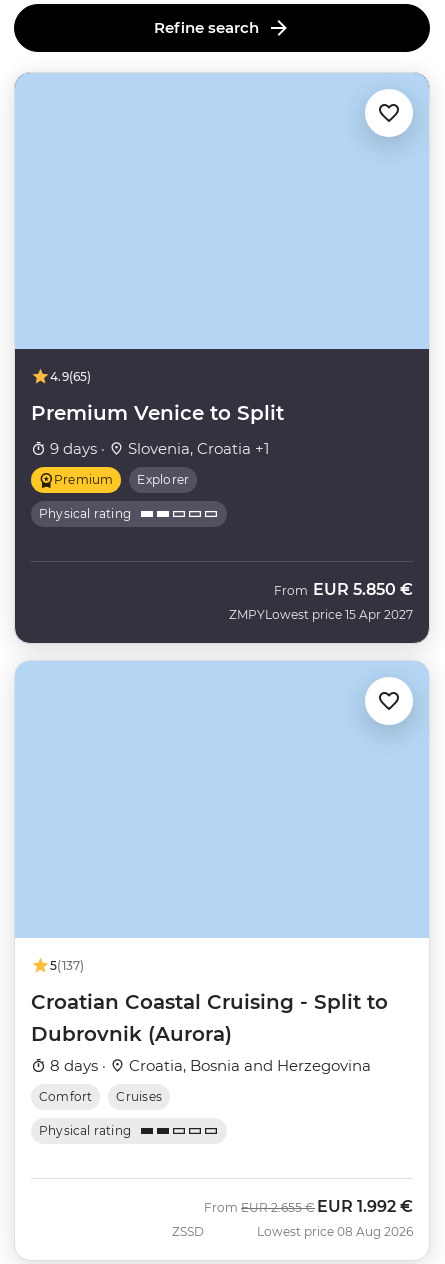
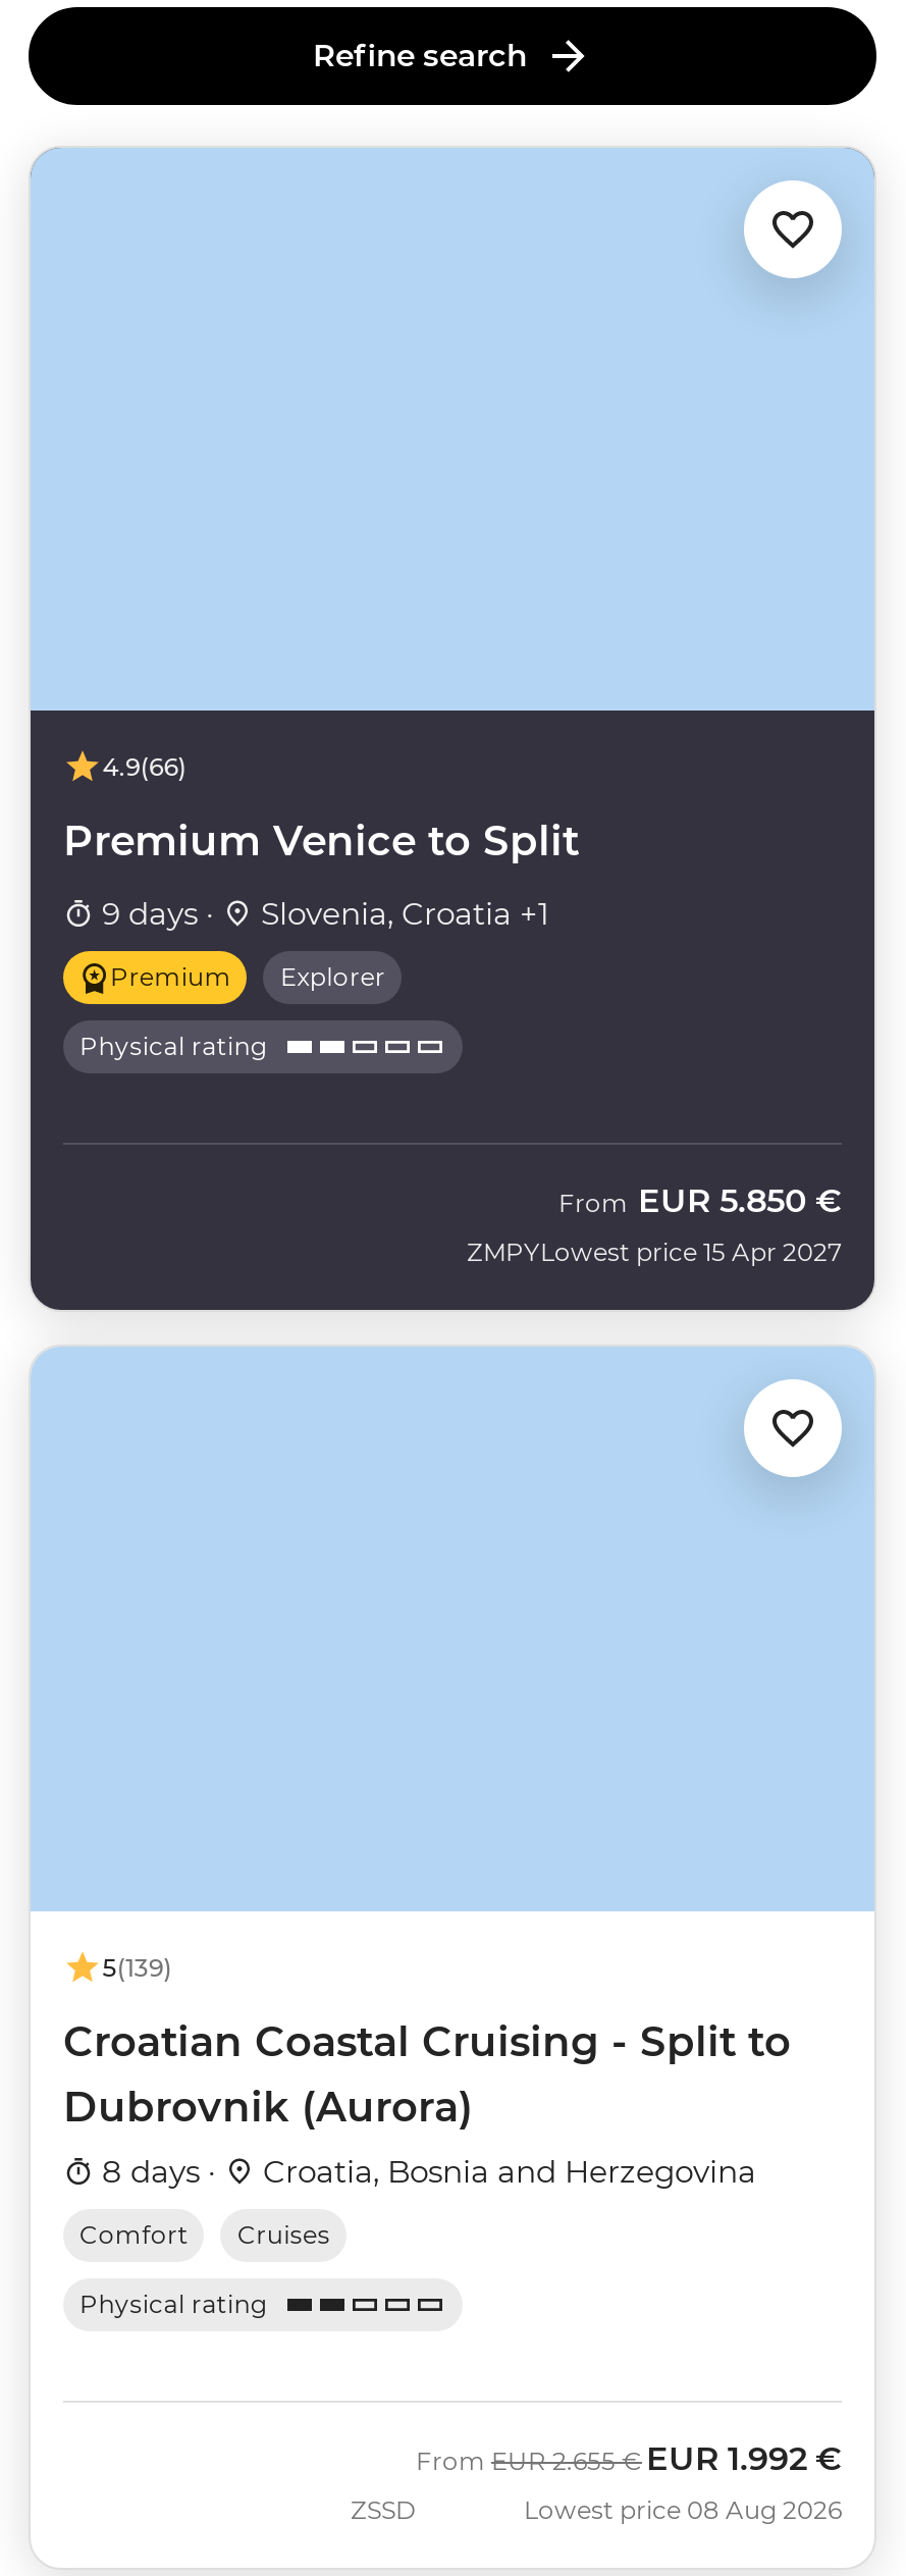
- 4.9(65)
+ 4.9(66)

- 5(137)
+ 5(139)
